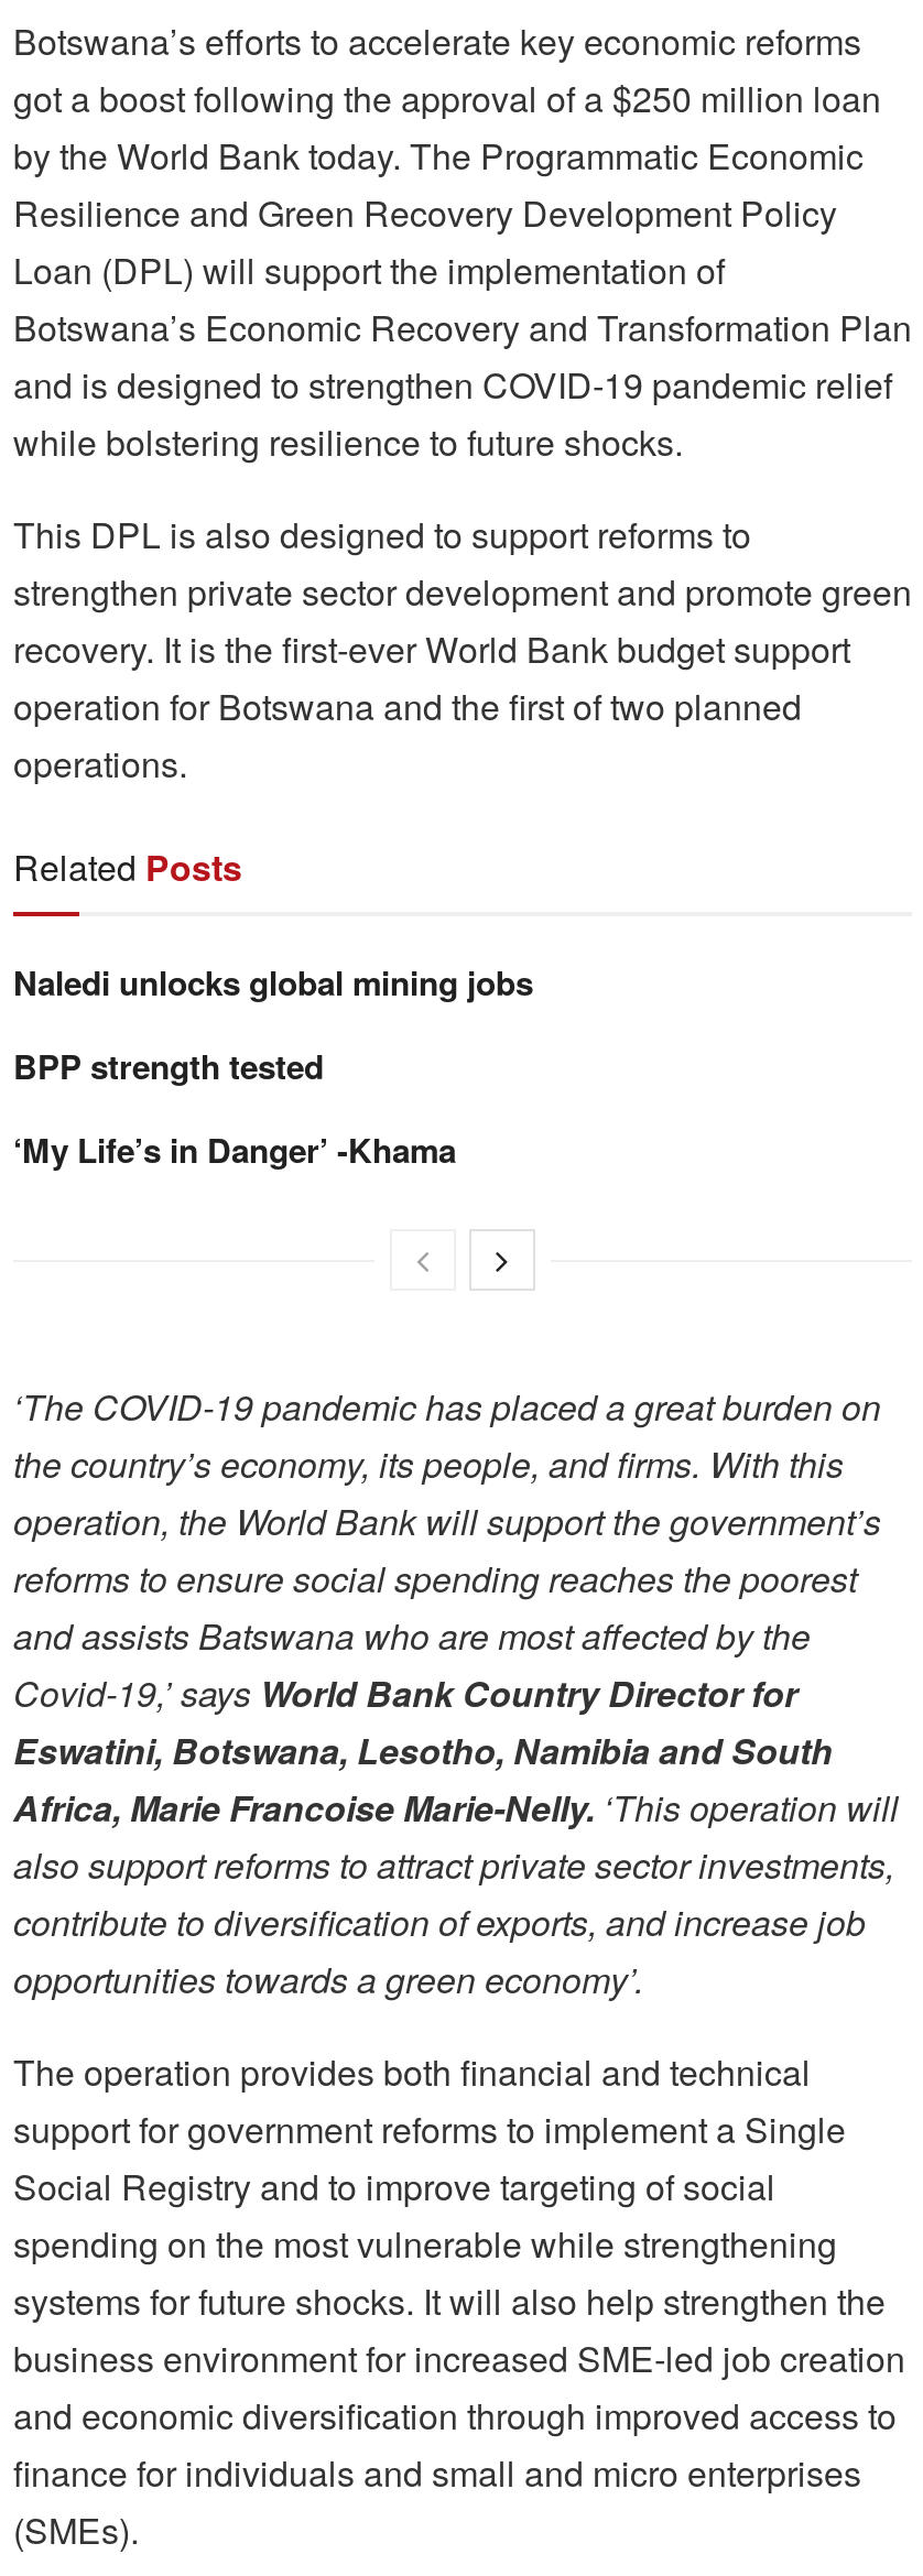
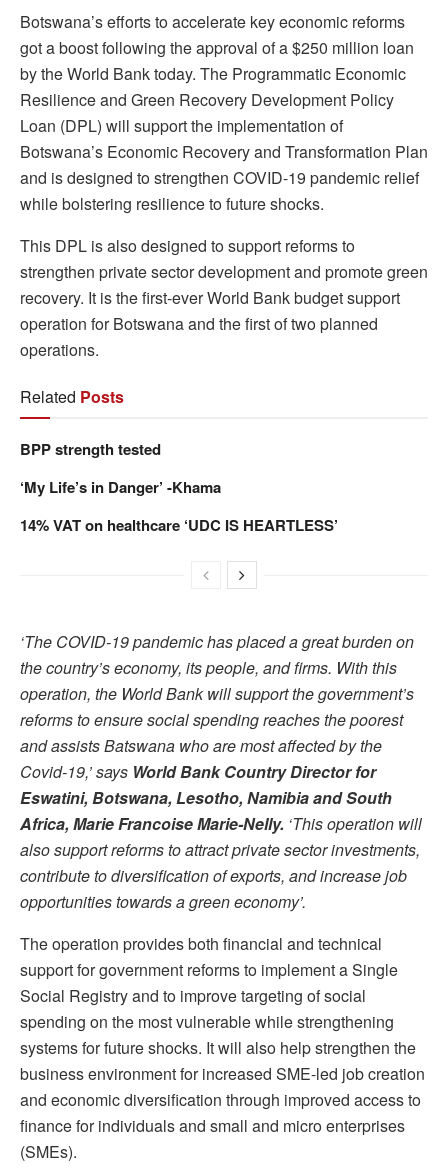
- Naledi unlocks global mining jobs

moved up: BPP strength tested | ‘My Life’s in Danger’ -Khama

+ 14% VAT on healthcare ‘UDC IS HEARTLESS’
